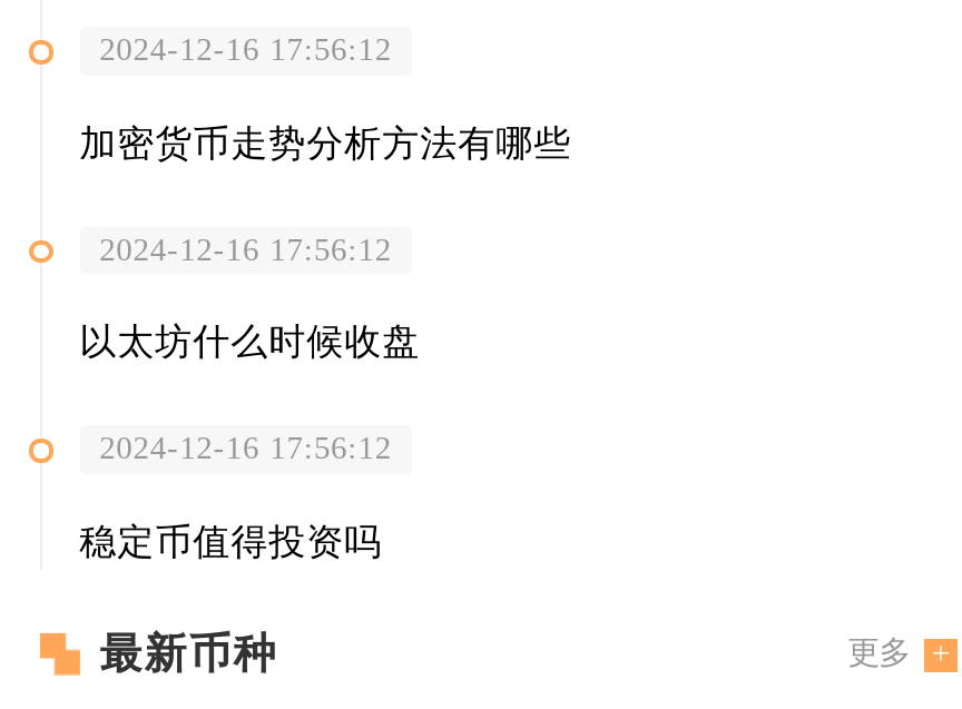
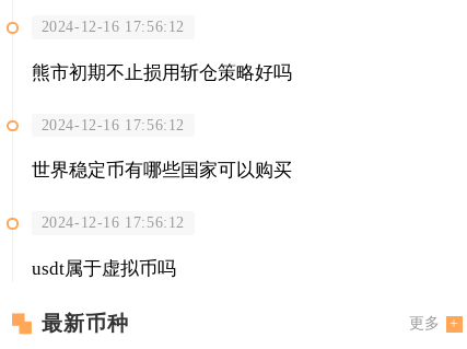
- 加密货币走势分析方法有哪些
+ 熊市初期不止损用斩仓策略好吗

- 以太坊什么时候收盘
+ 世界稳定币有哪些国家可以购买

- 稳定币值得投资吗
+ usdt属于虚拟币吗
